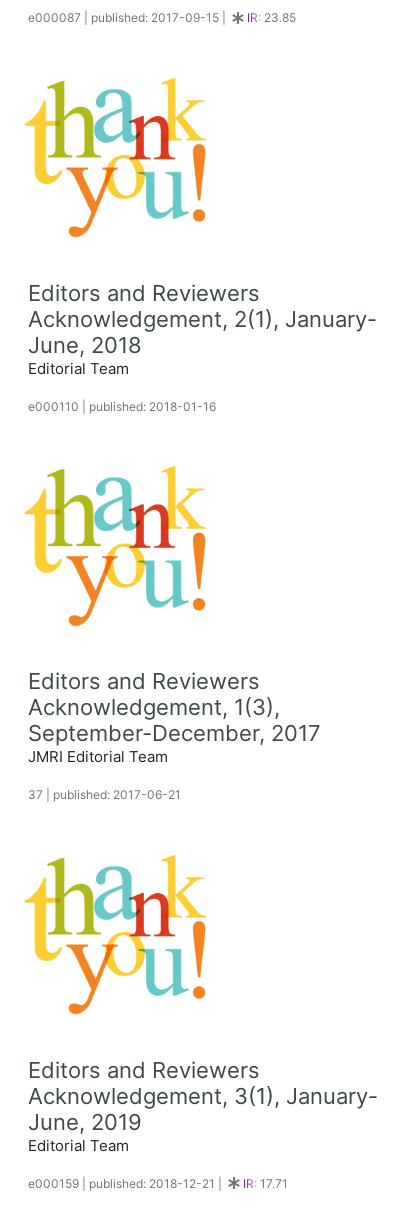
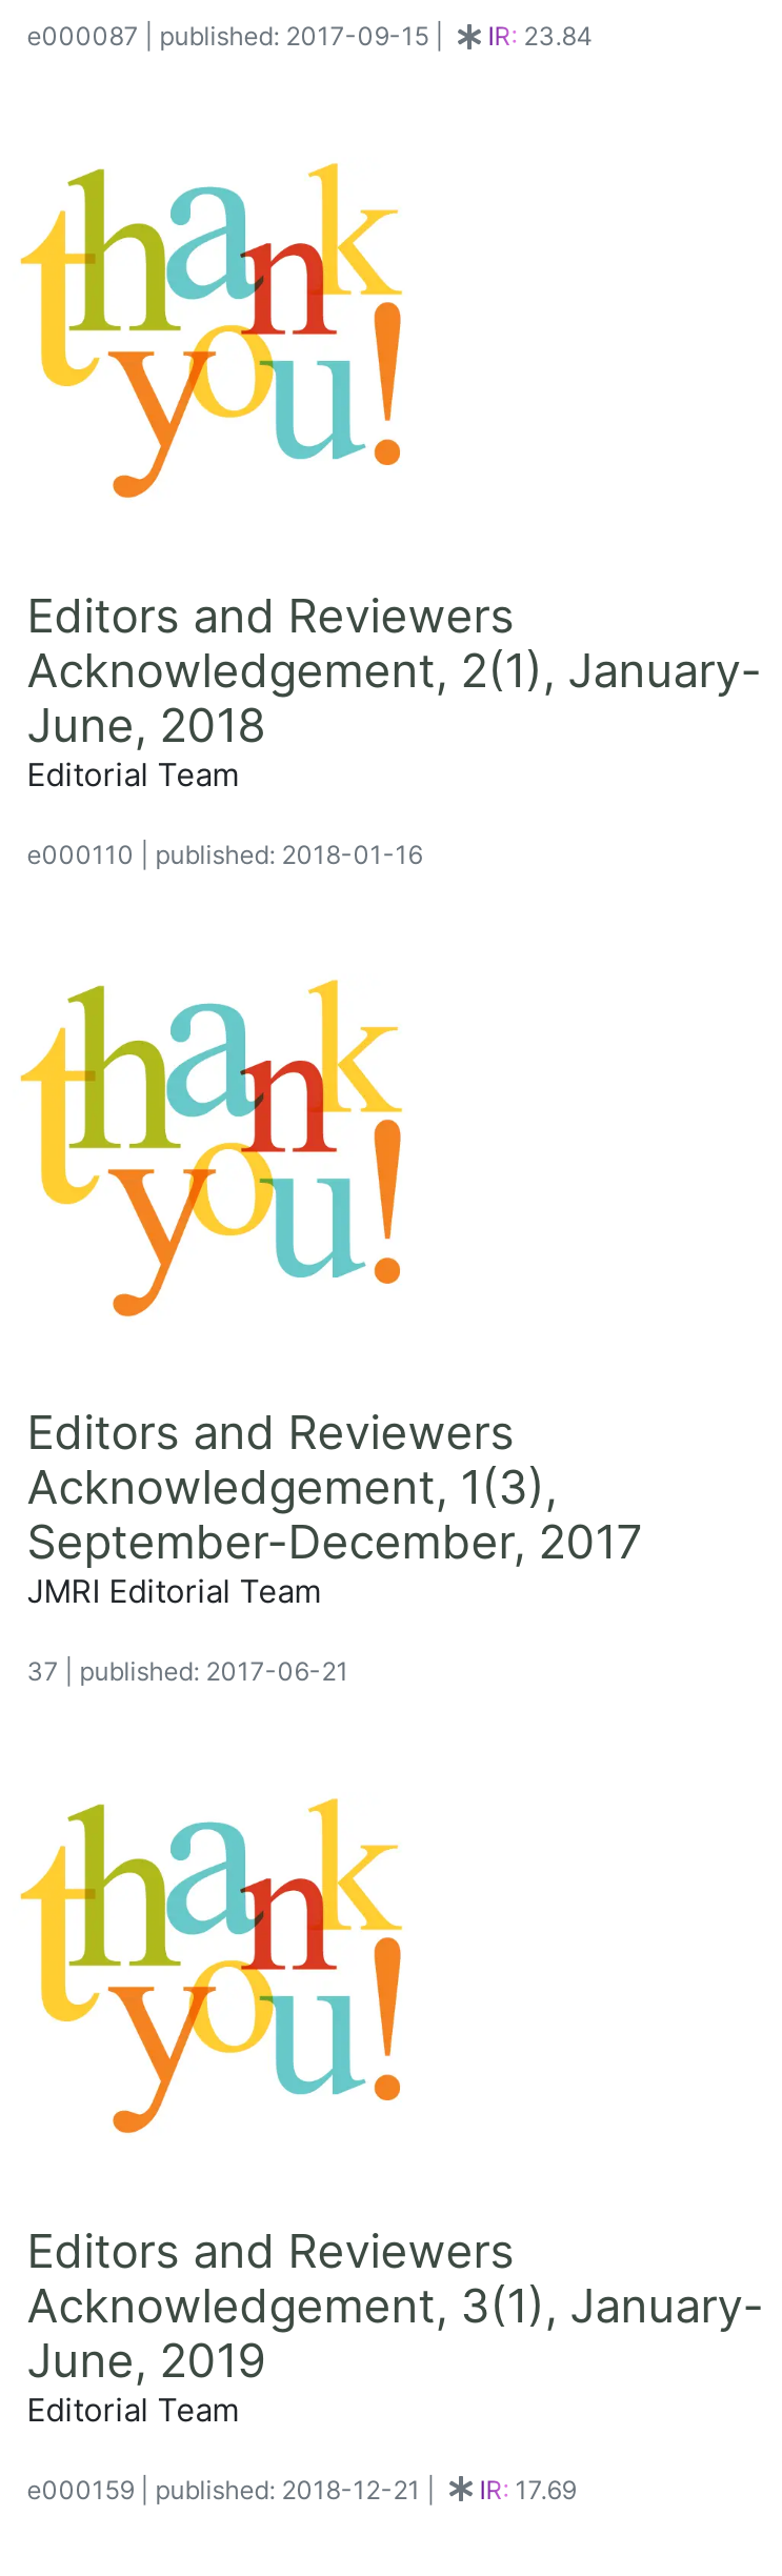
- IR: 23.85
+ IR: 23.84

- IR: 17.71
+ IR: 17.69
